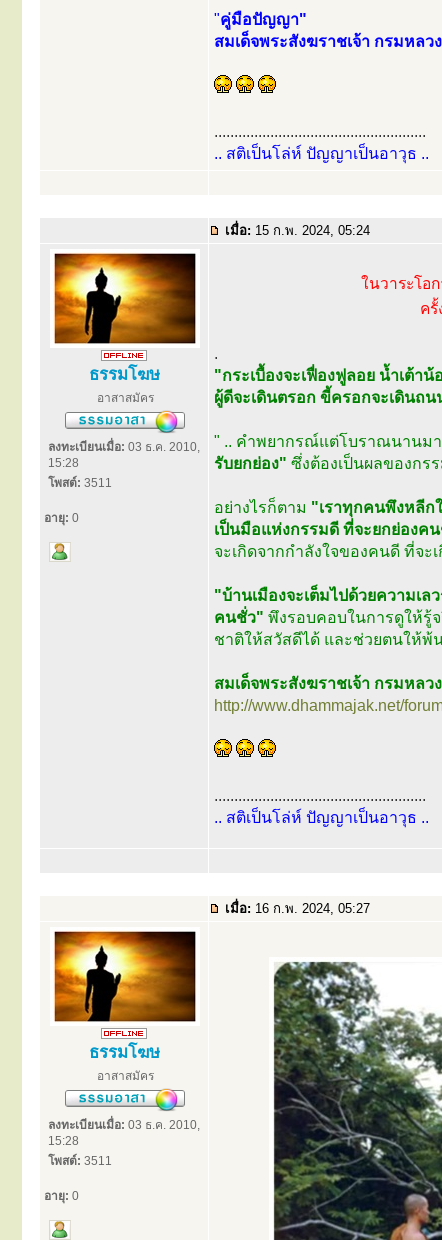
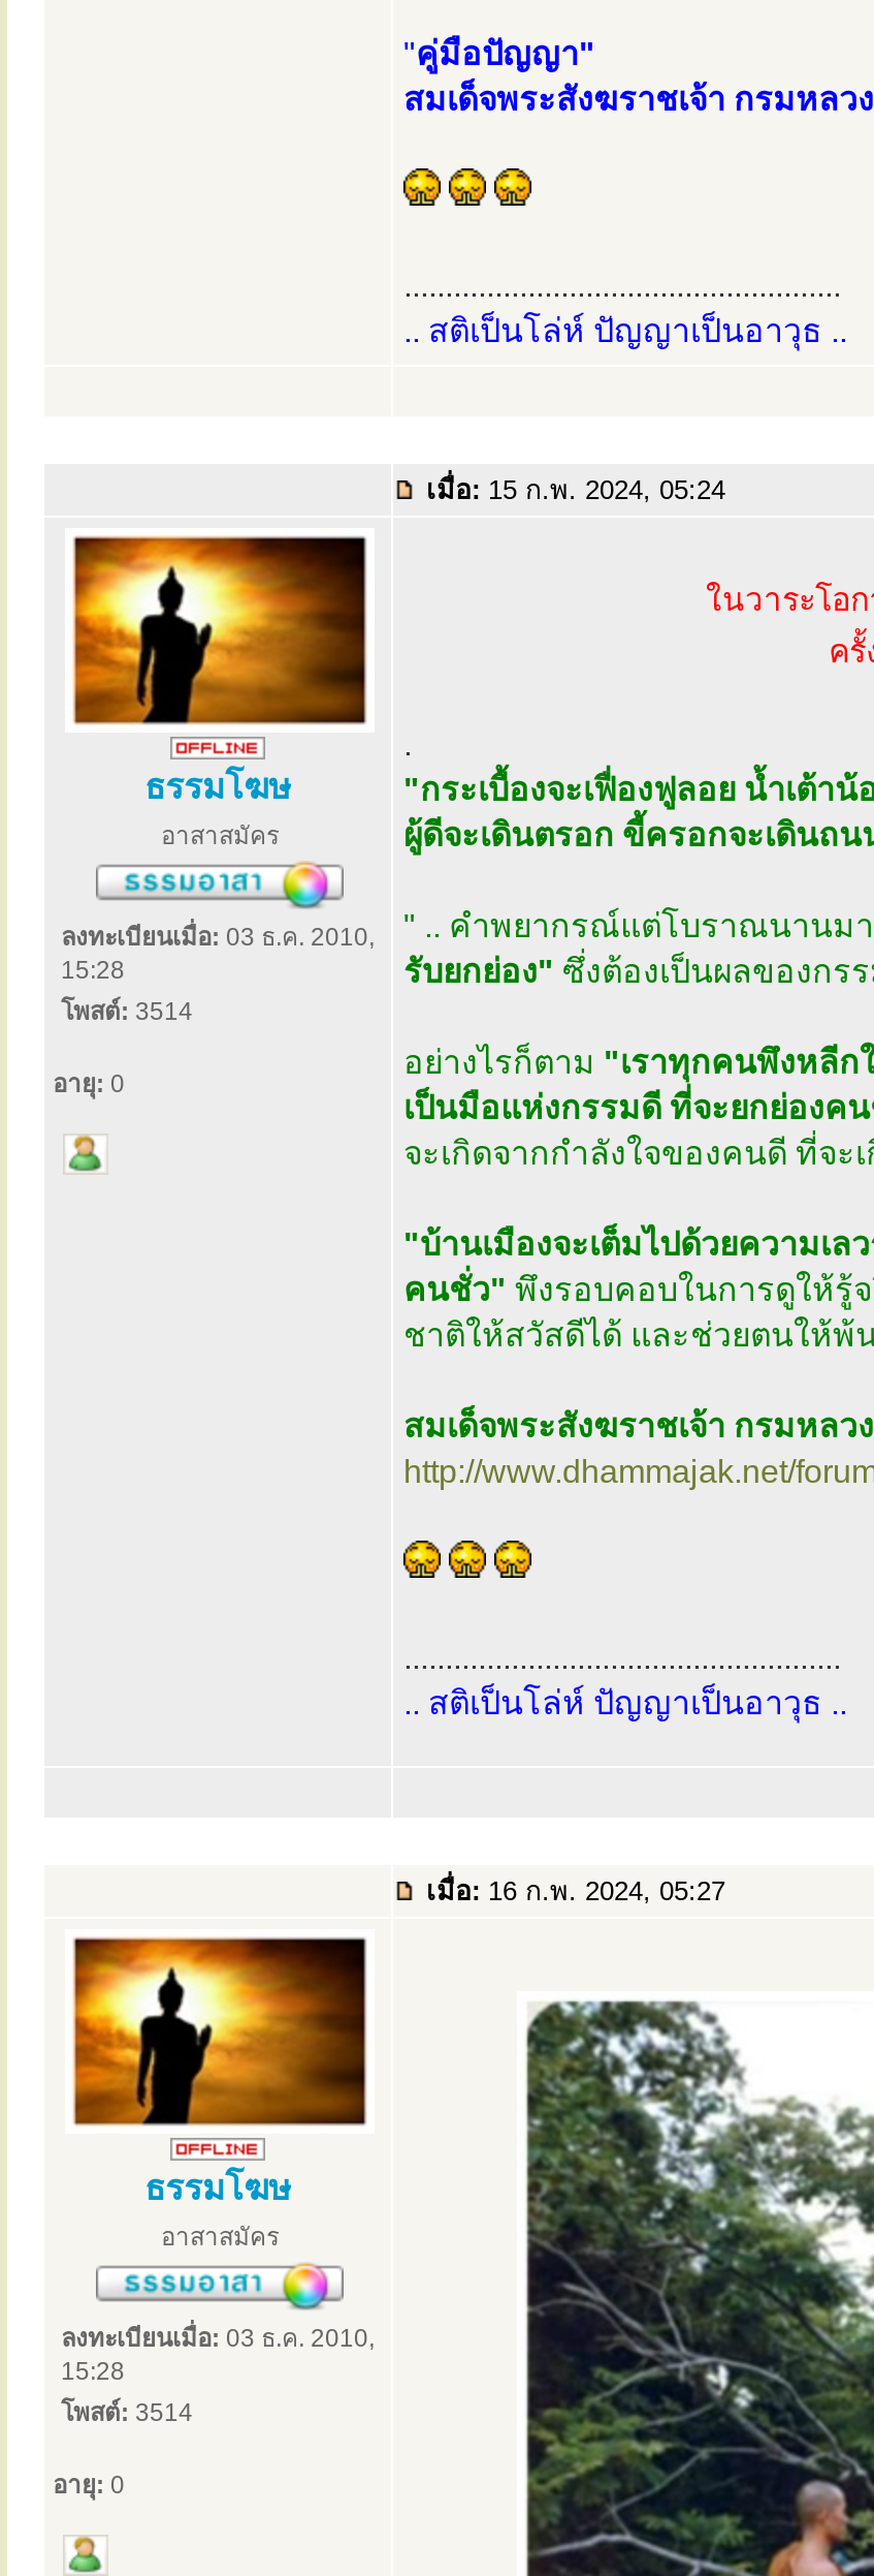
- โพสต์: 3511
+ โพสต์: 3514

- โพสต์: 3511
+ โพสต์: 3514
